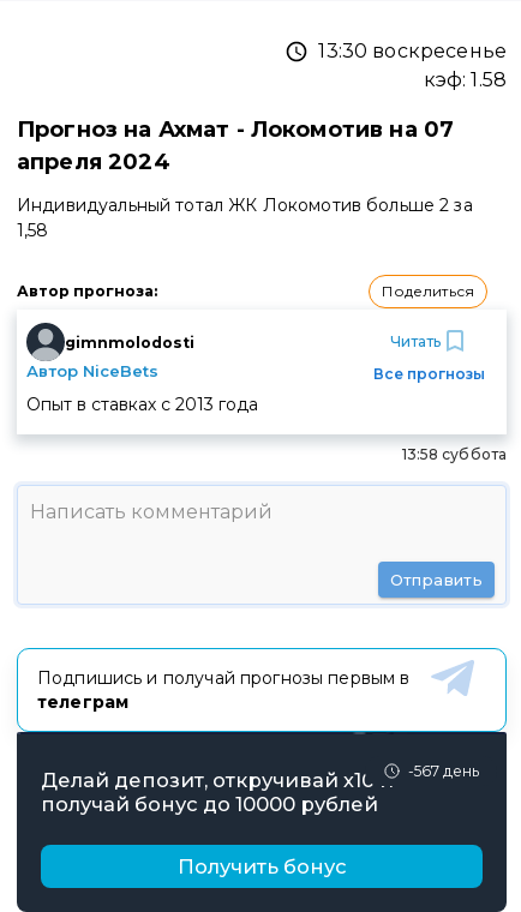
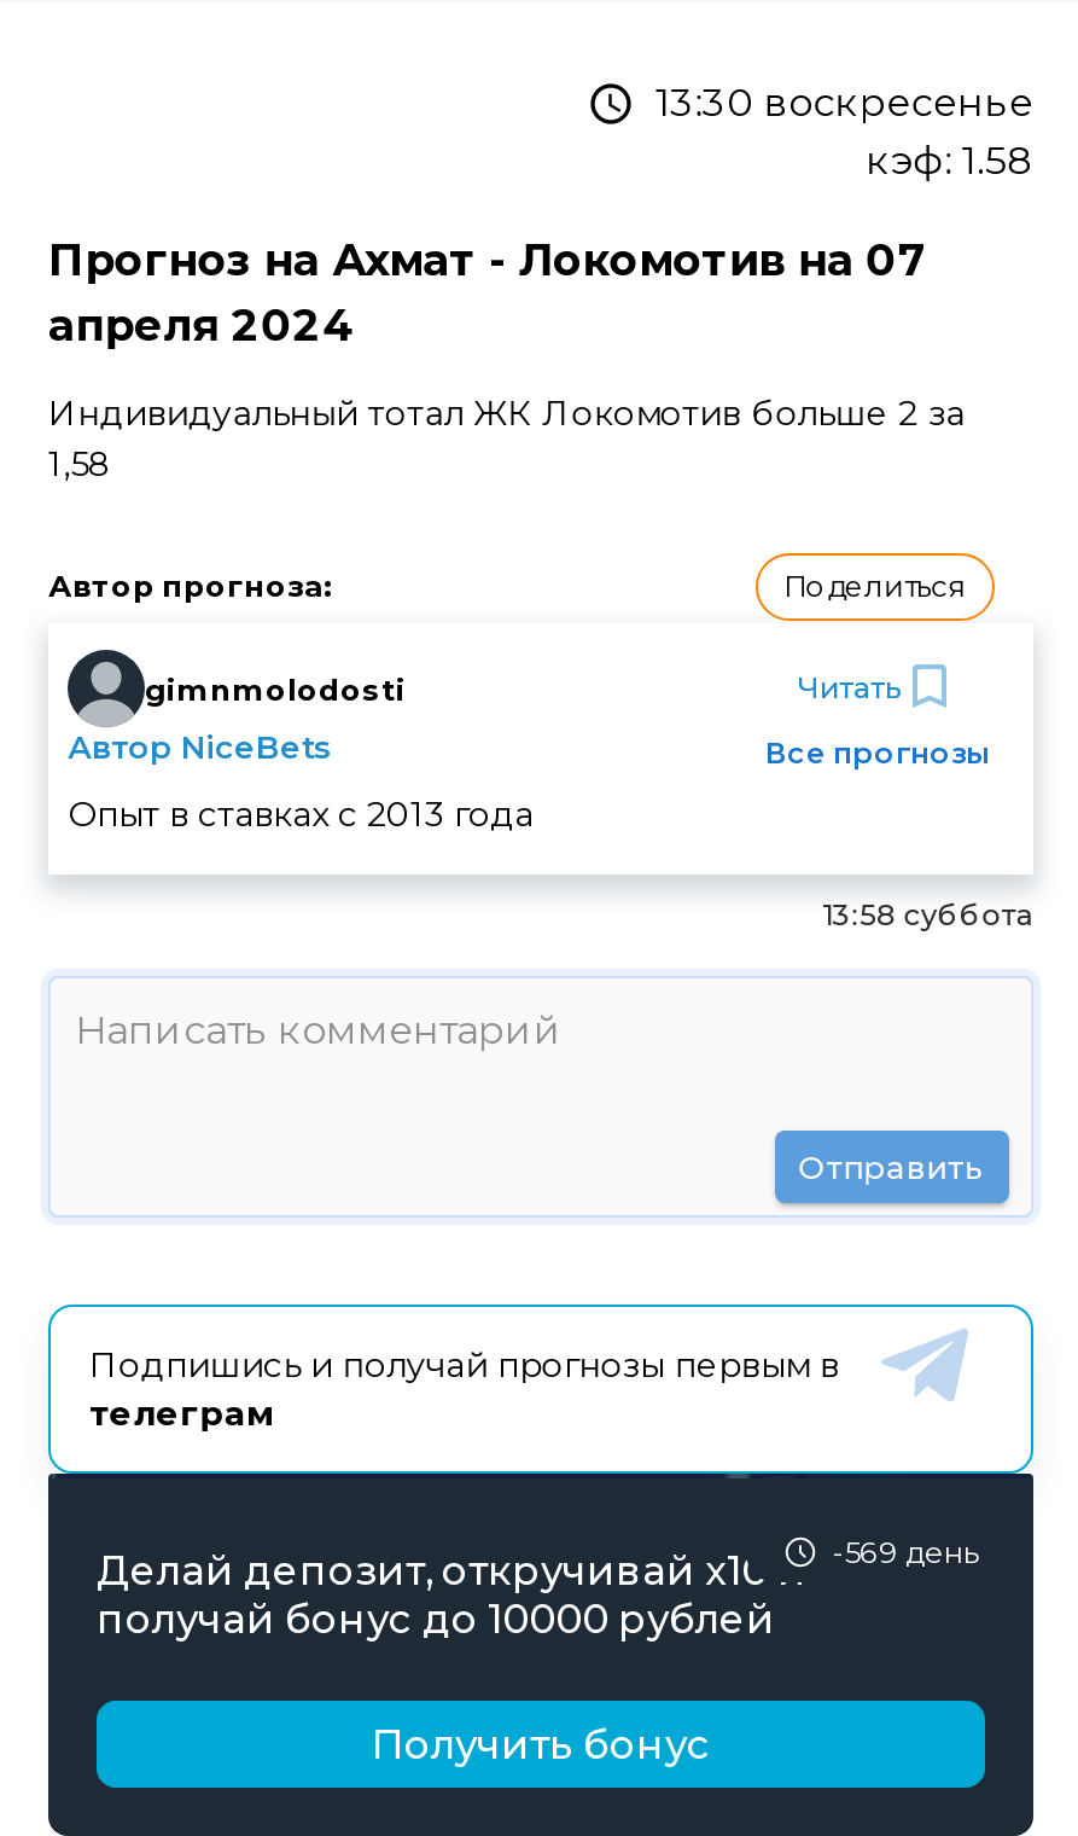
- -567 день
+ -569 день
